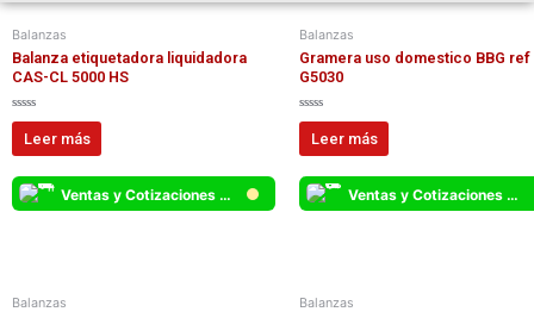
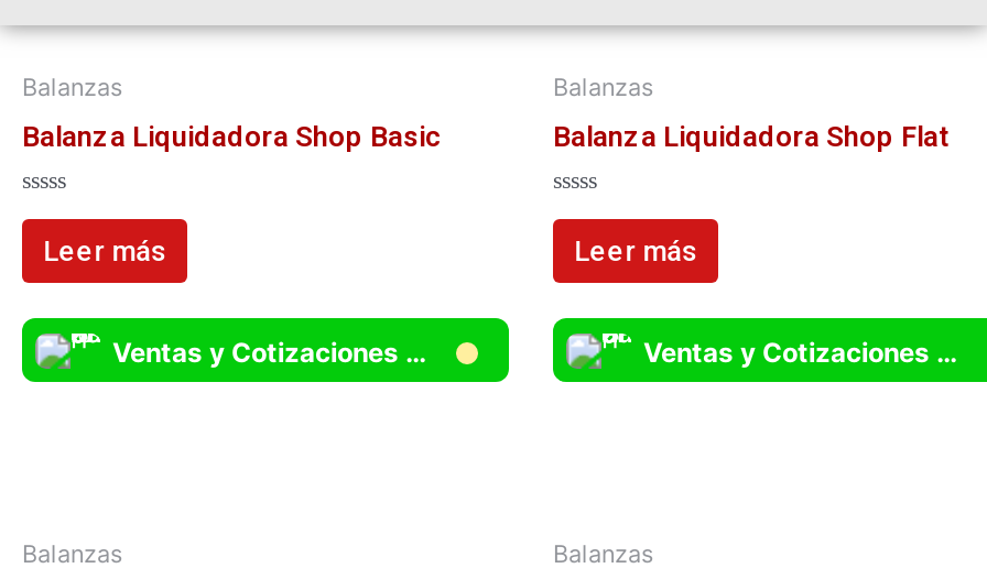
- Balanza etiquetadora liquidadora
- CAS-CL 5000 HS
+ Balanza Liquidadora Shop Basic

- Gramera uso domestico BBG ref
- G5030
+ Balanza Liquidadora Shop Flat
